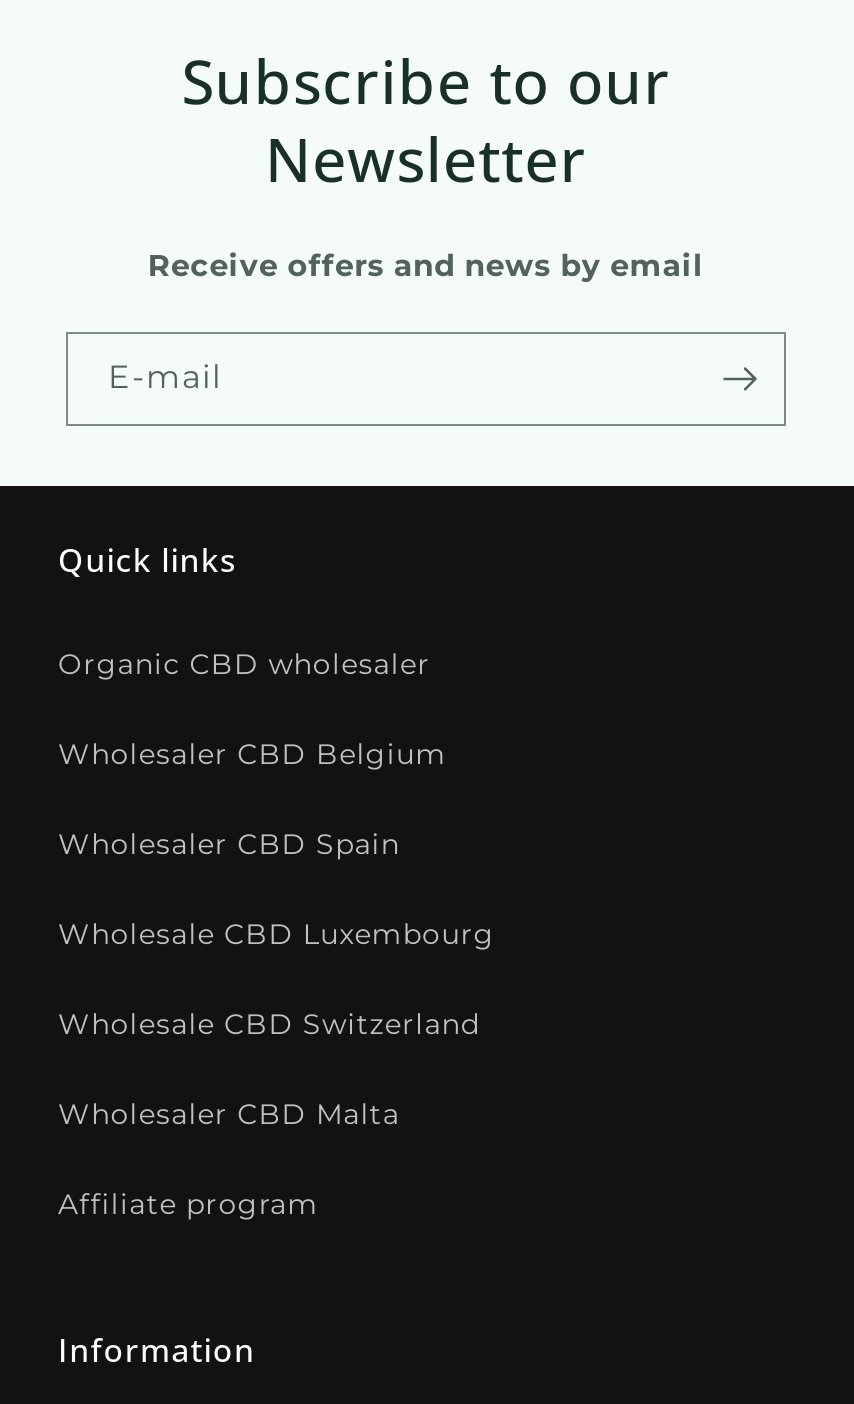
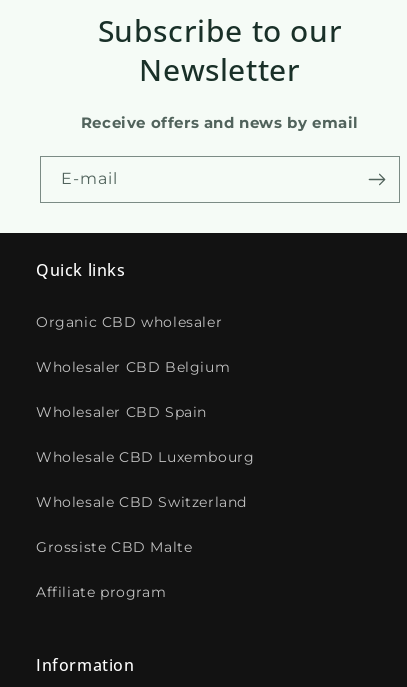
- Wholesaler CBD Malta
+ Grossiste CBD Malte
